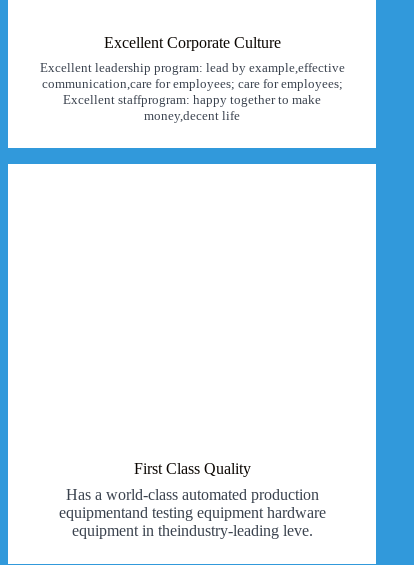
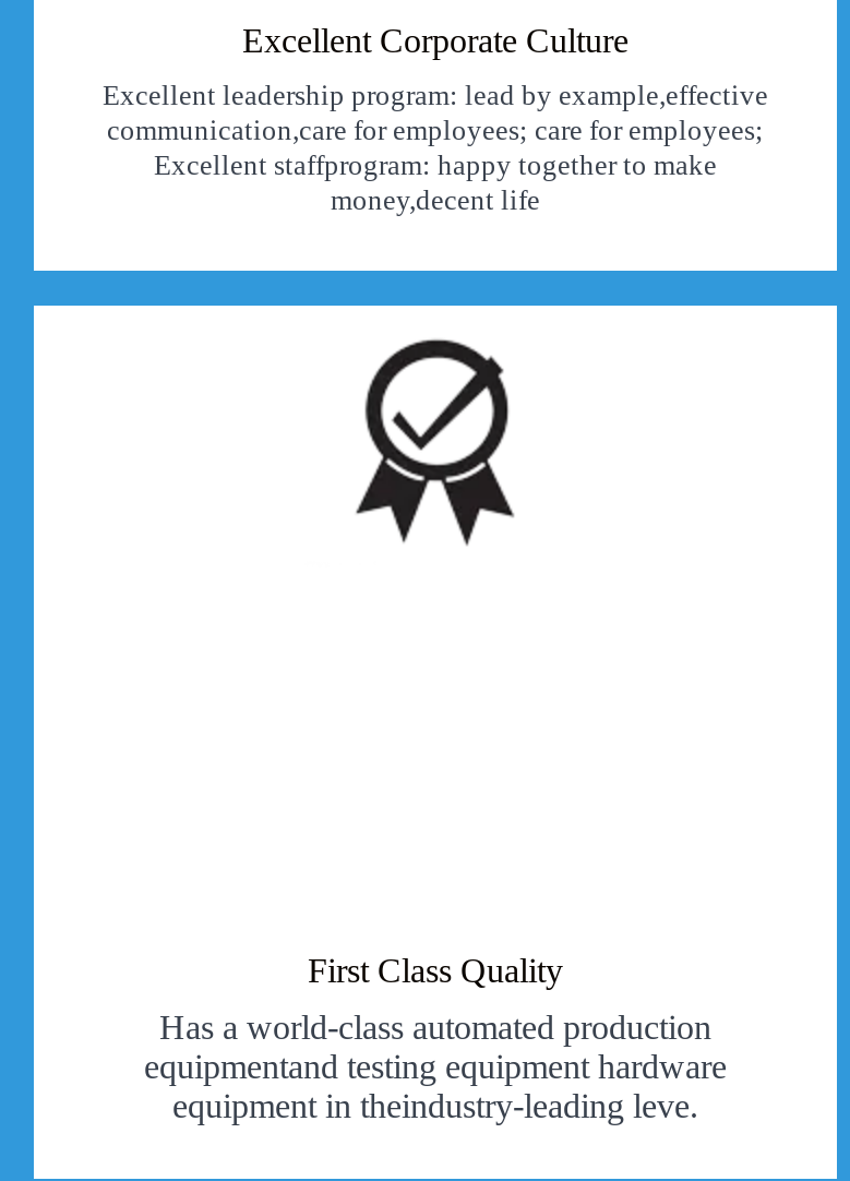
+ [image]
